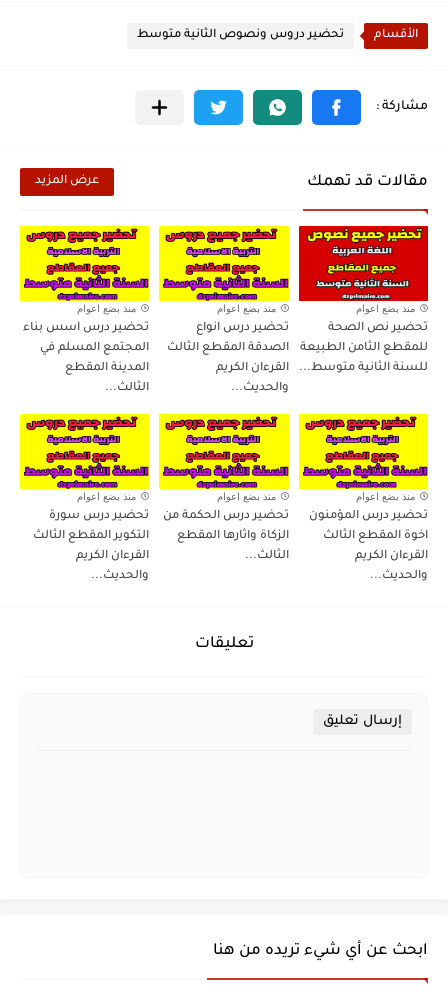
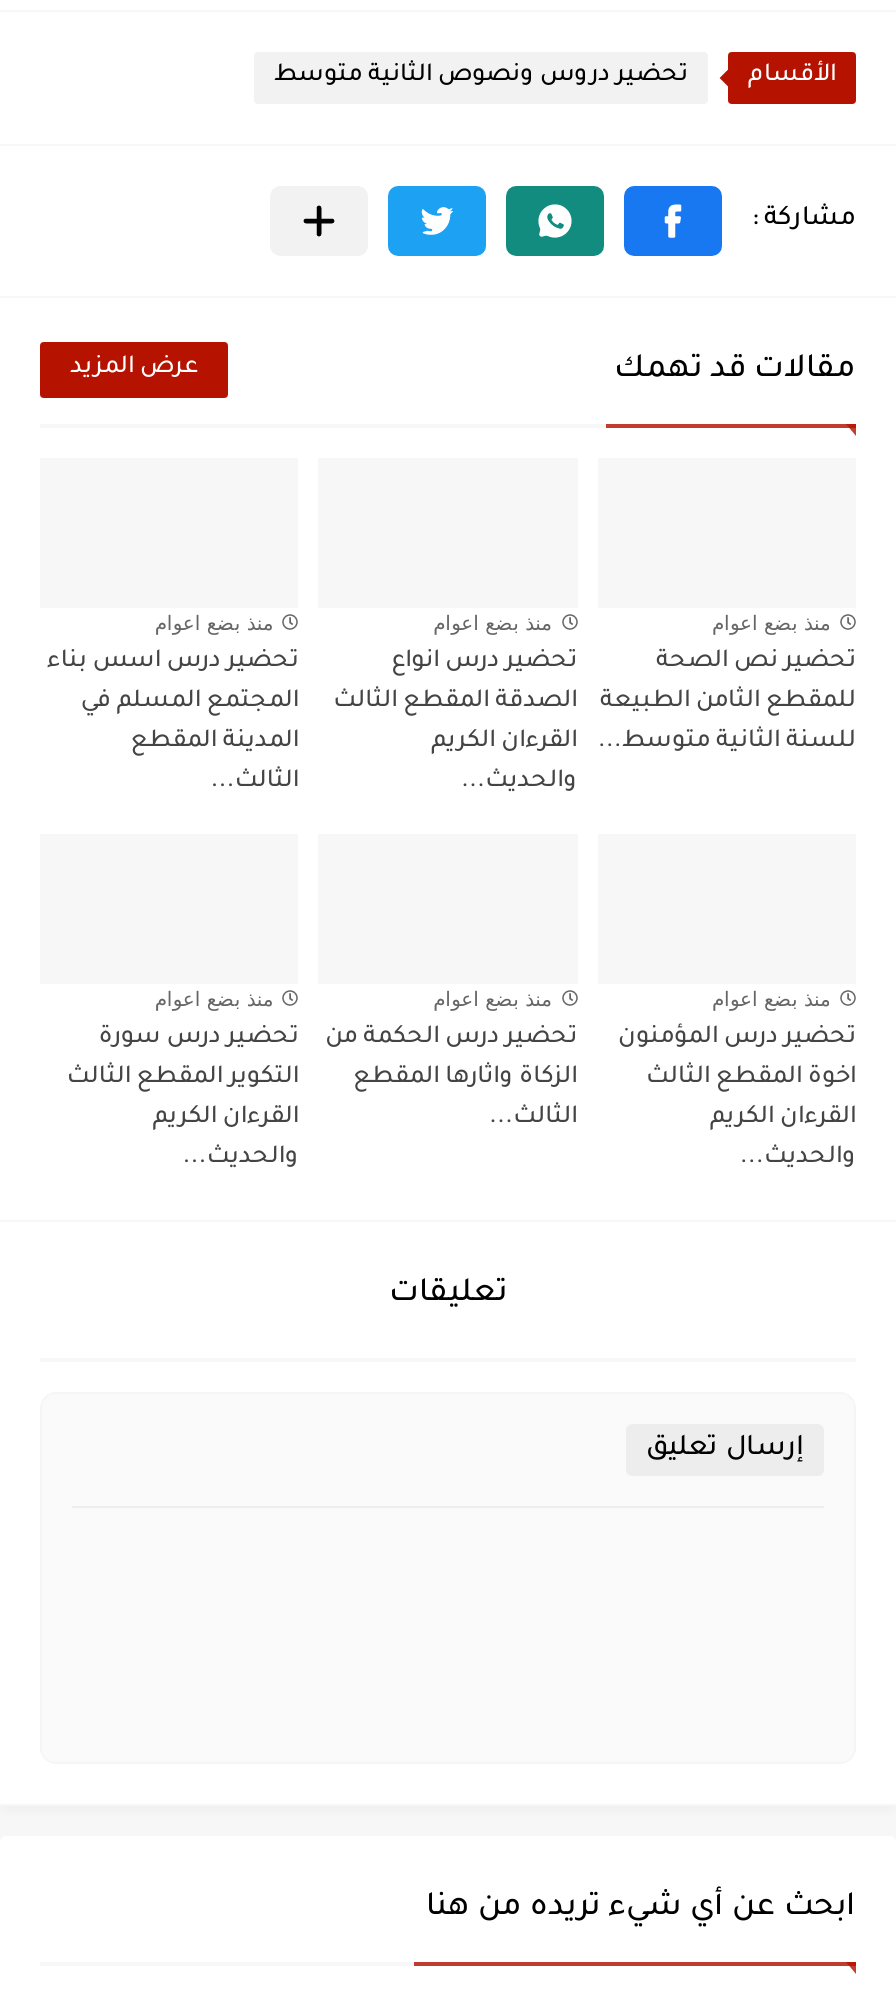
- [image]

- [image]

- [image]

- [image]

- [image]

- [image]
